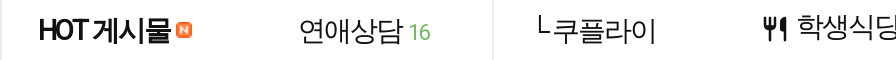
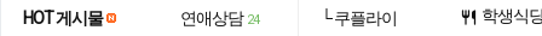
- 연애상담 16
+ 연애상담 24
